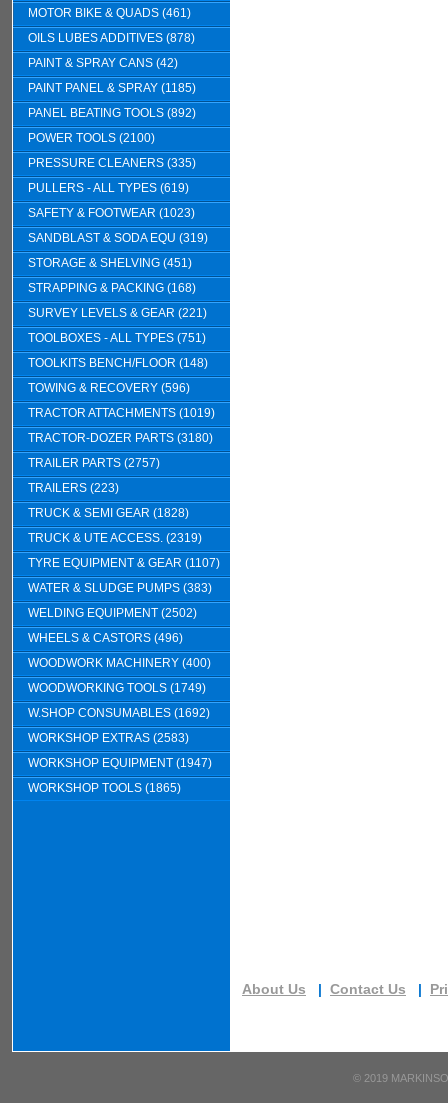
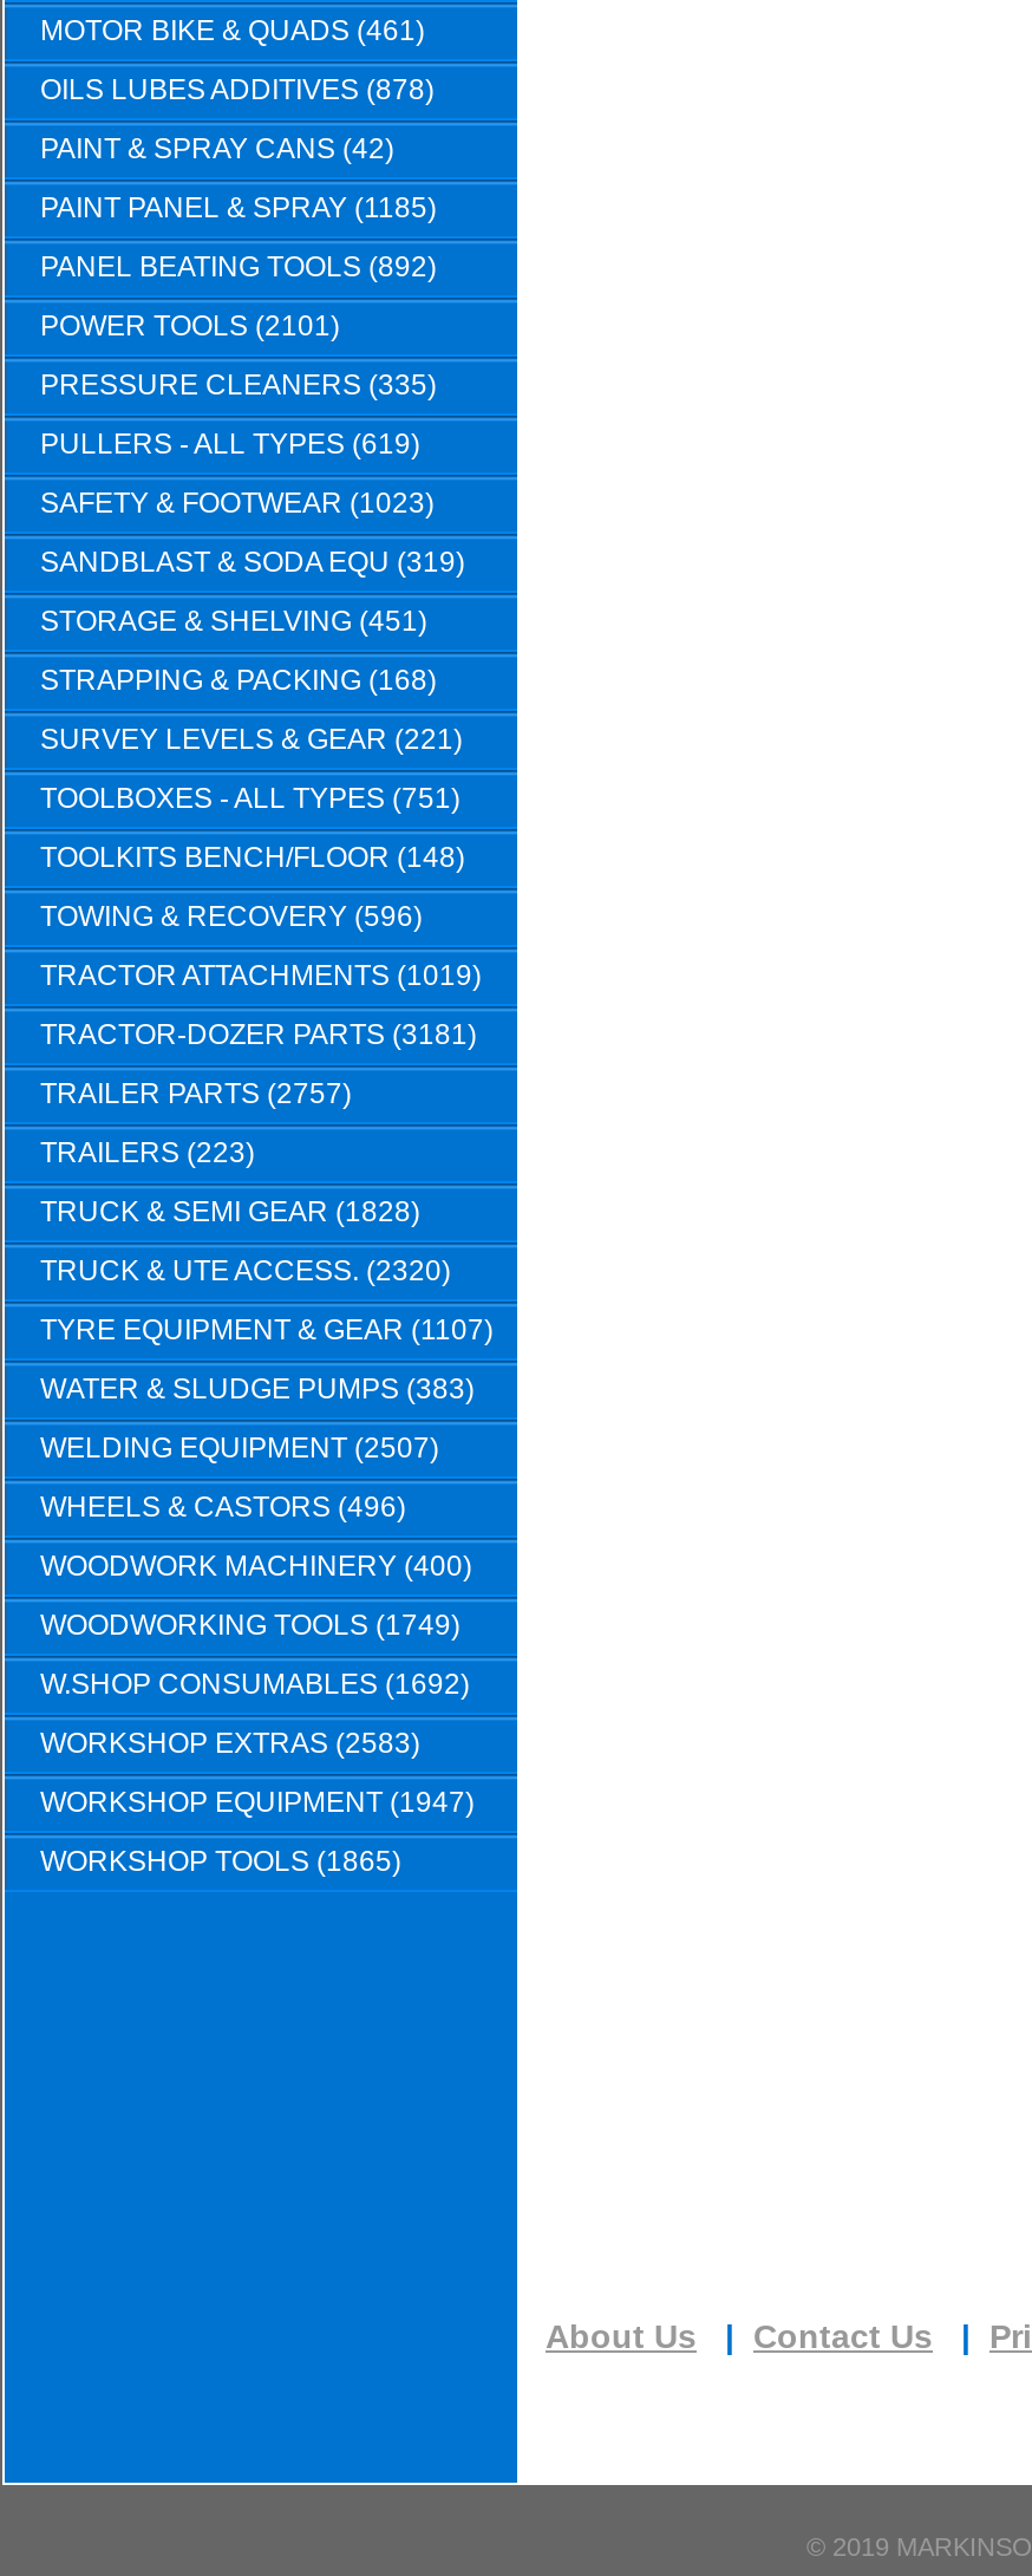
- POWER TOOLS (2100)
+ POWER TOOLS (2101)

- TRACTOR-DOZER PARTS (3180)
+ TRACTOR-DOZER PARTS (3181)

- TRUCK & UTE ACCESS. (2319)
+ TRUCK & UTE ACCESS. (2320)

- WELDING EQUIPMENT (2502)
+ WELDING EQUIPMENT (2507)
